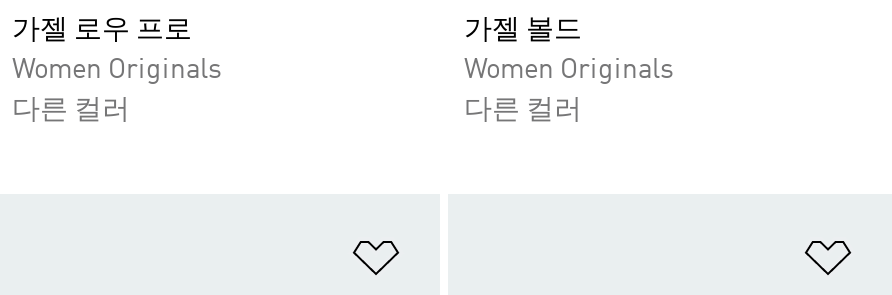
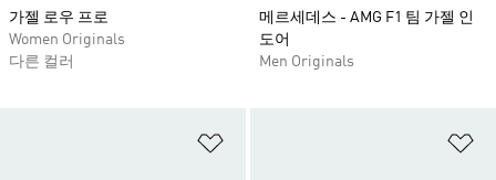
- 가젤 볼드
- Women Originals
- 다른 컬러
+ 메르세데스 - AMG F1 팀 가젤 인
+ 도어
+ Men Originals
